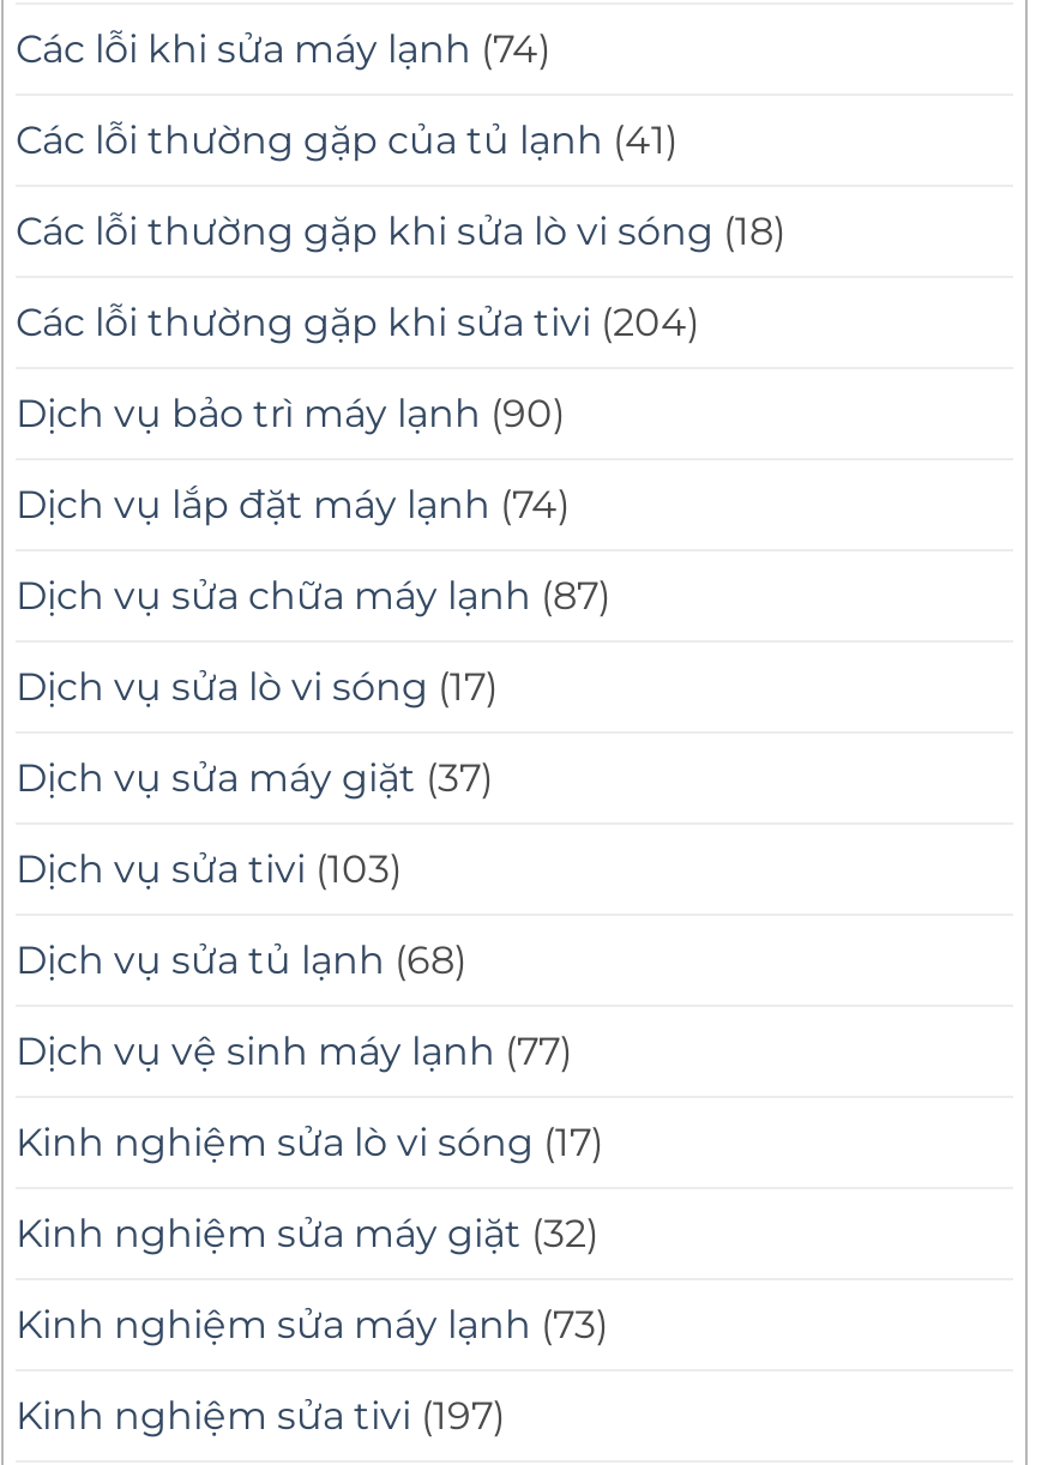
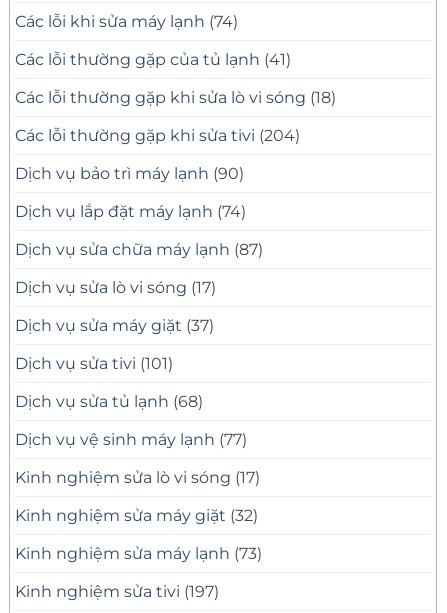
- Dịch vụ sửa tivi (103)
+ Dịch vụ sửa tivi (101)
